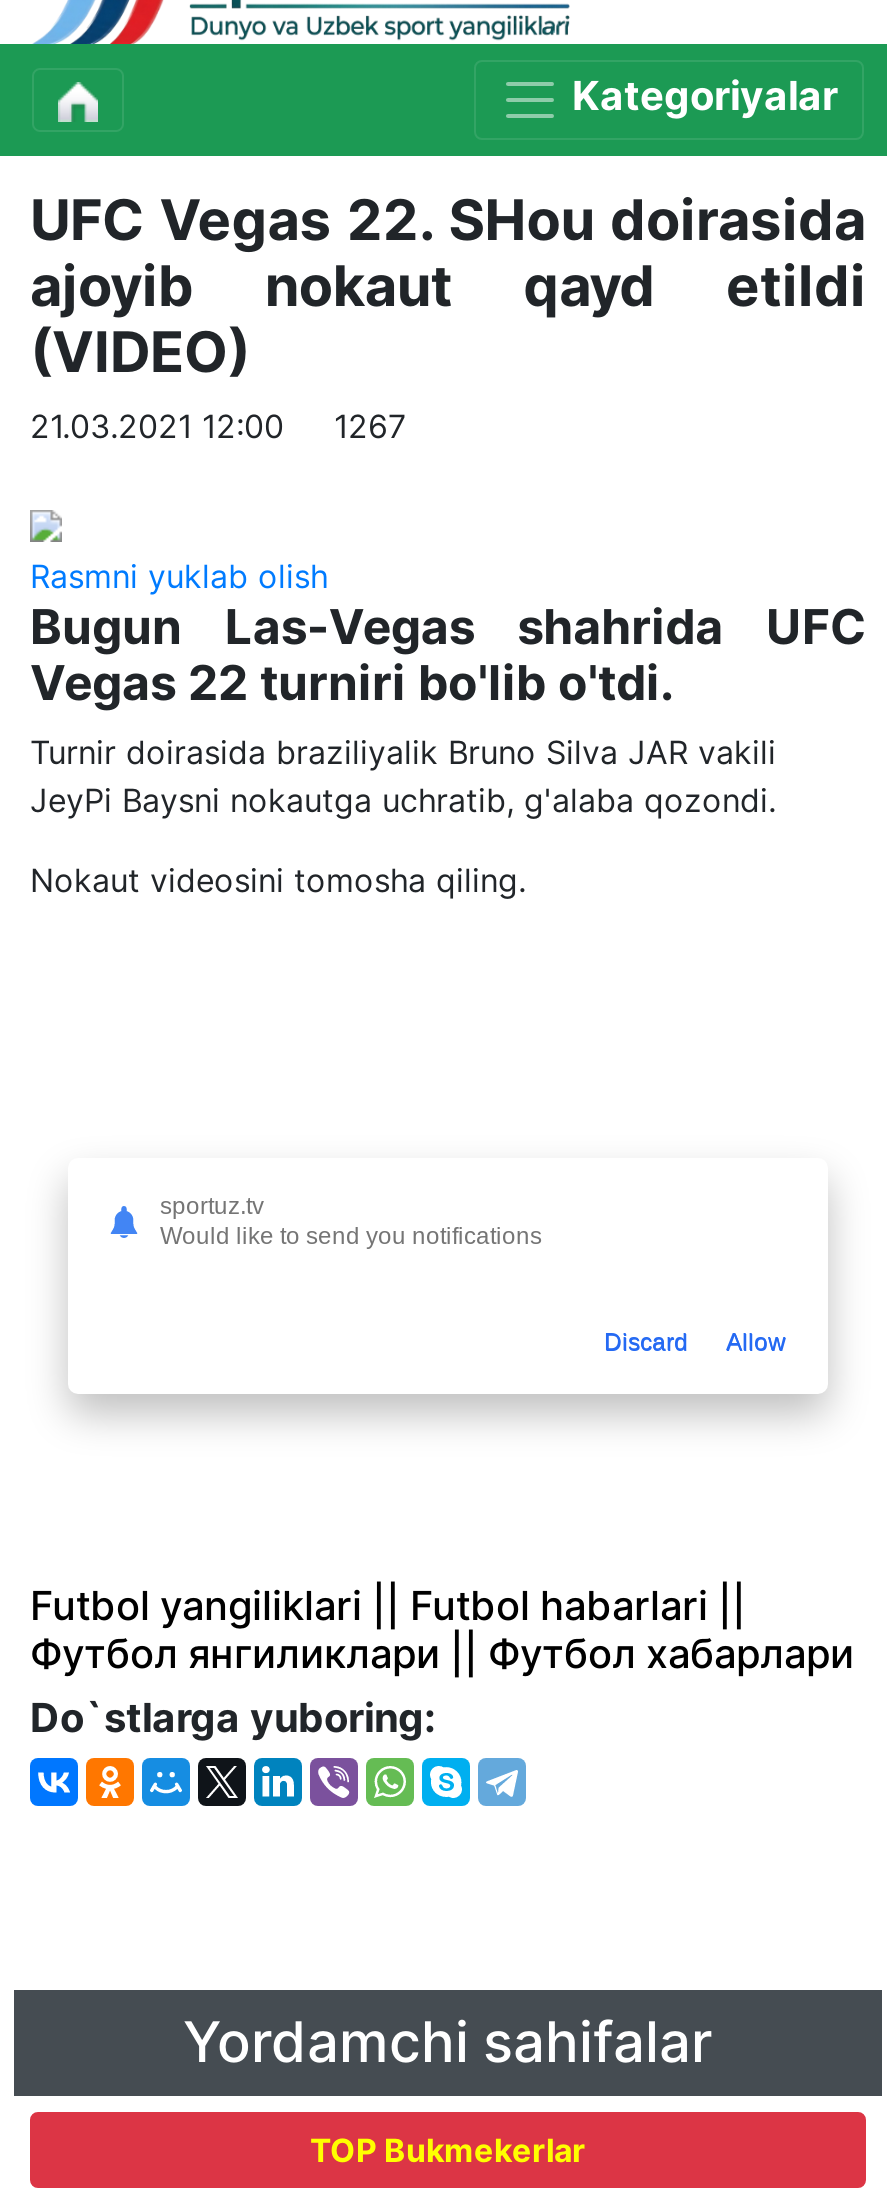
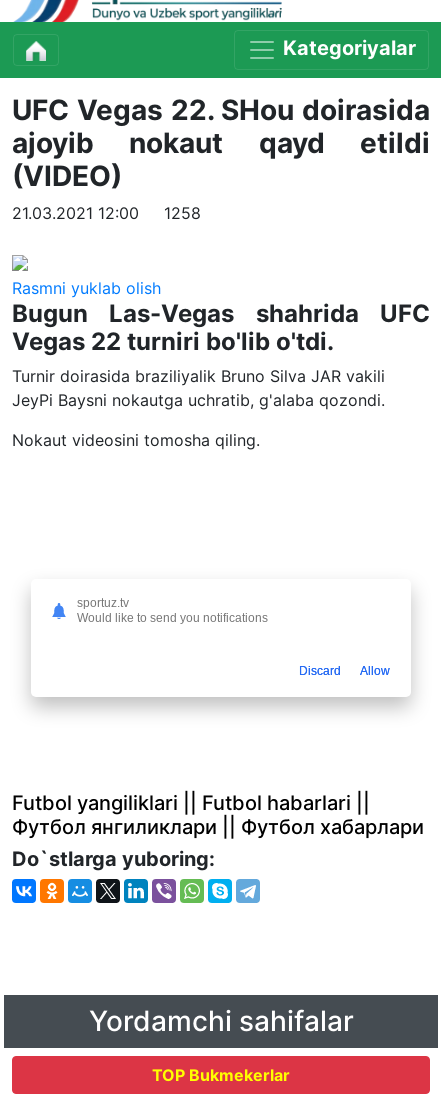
- 21.03.2021 12:00 1267
+ 21.03.2021 12:00 1258
